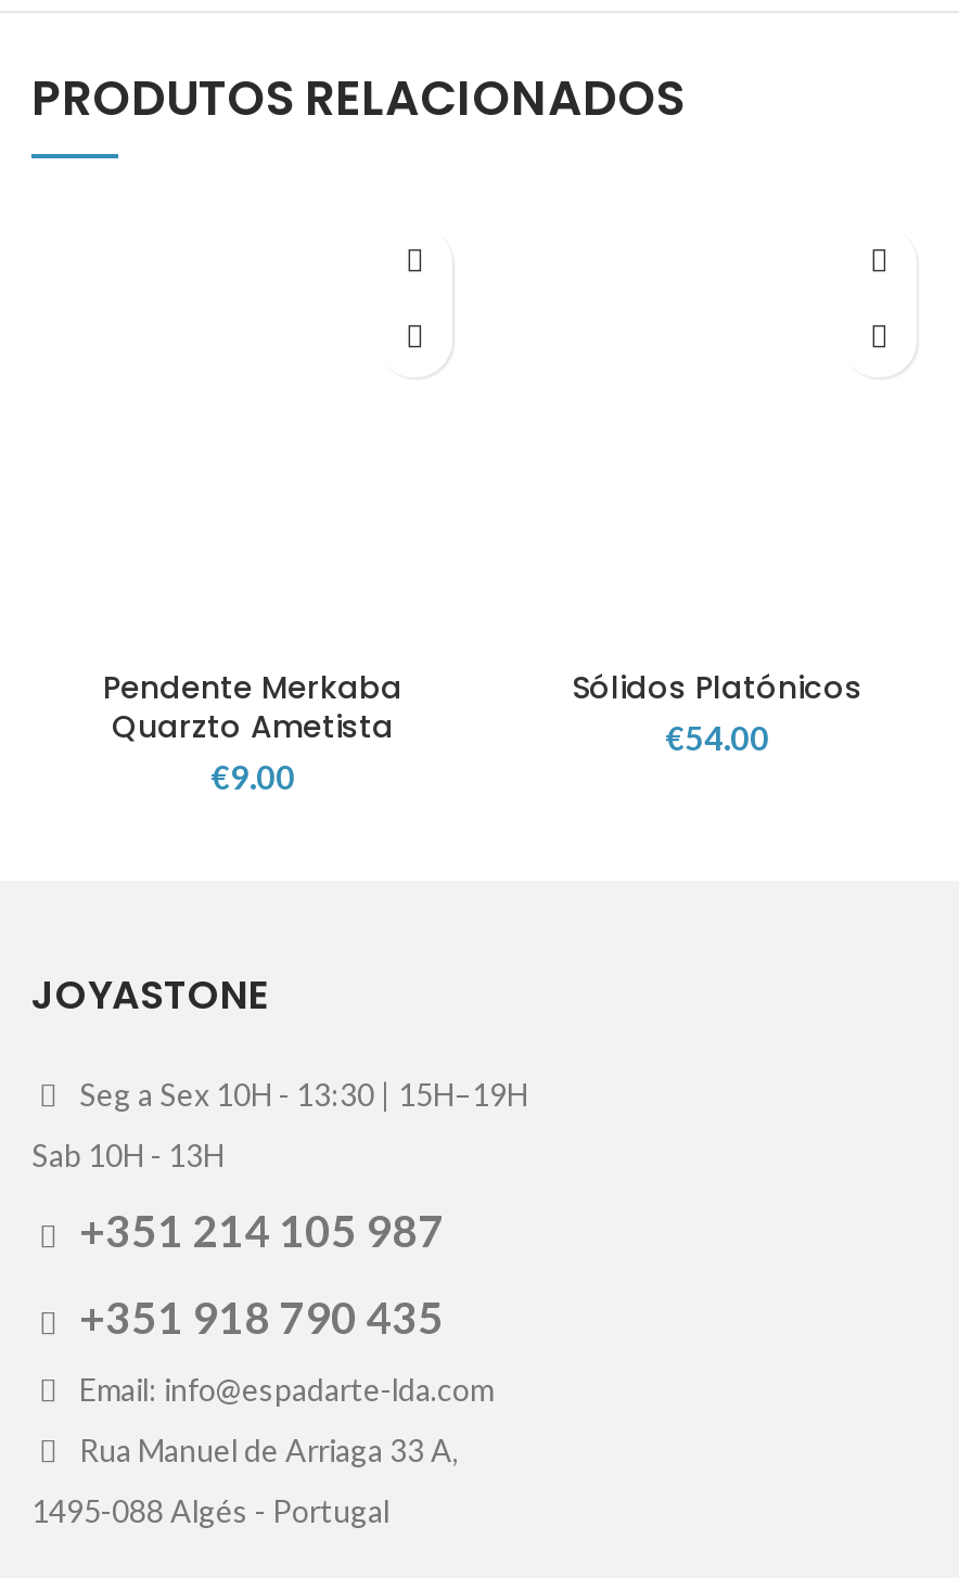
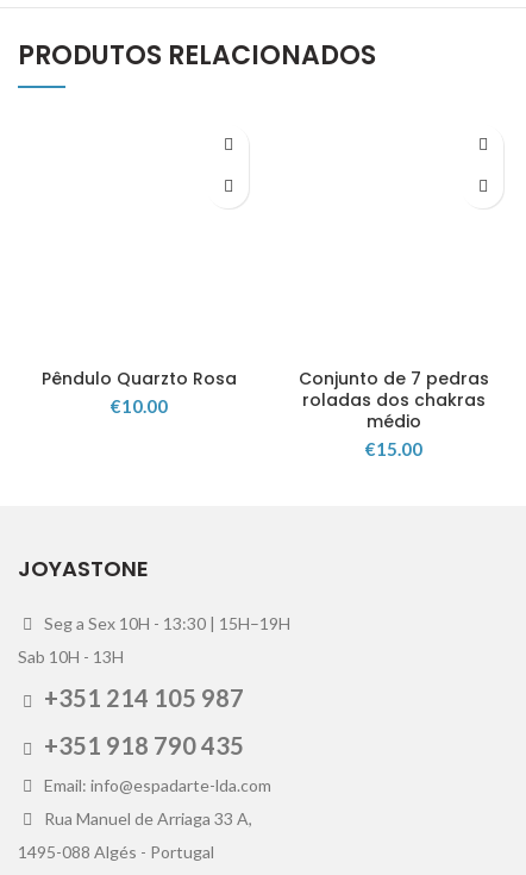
- Pendente Merkaba
- Quarzto Ametista
- €9.00
+ Pêndulo Quarzto Rosa
+ €10.00

- Sólidos Platónicos
- €54.00
+ Conjunto de 7 pedras
+ roladas dos chakras
+ médio
+ €15.00
